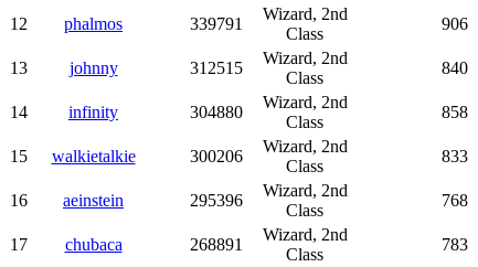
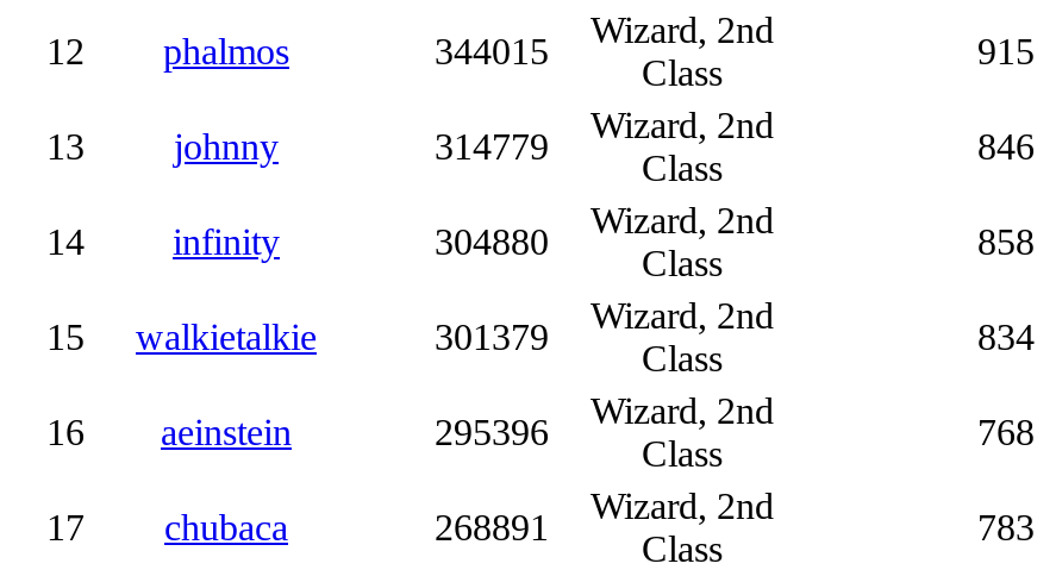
- 339791
+ 344015

- 906
+ 915

- 312515
+ 314779

- 840
+ 846

- 300206
+ 301379

- 833
+ 834
